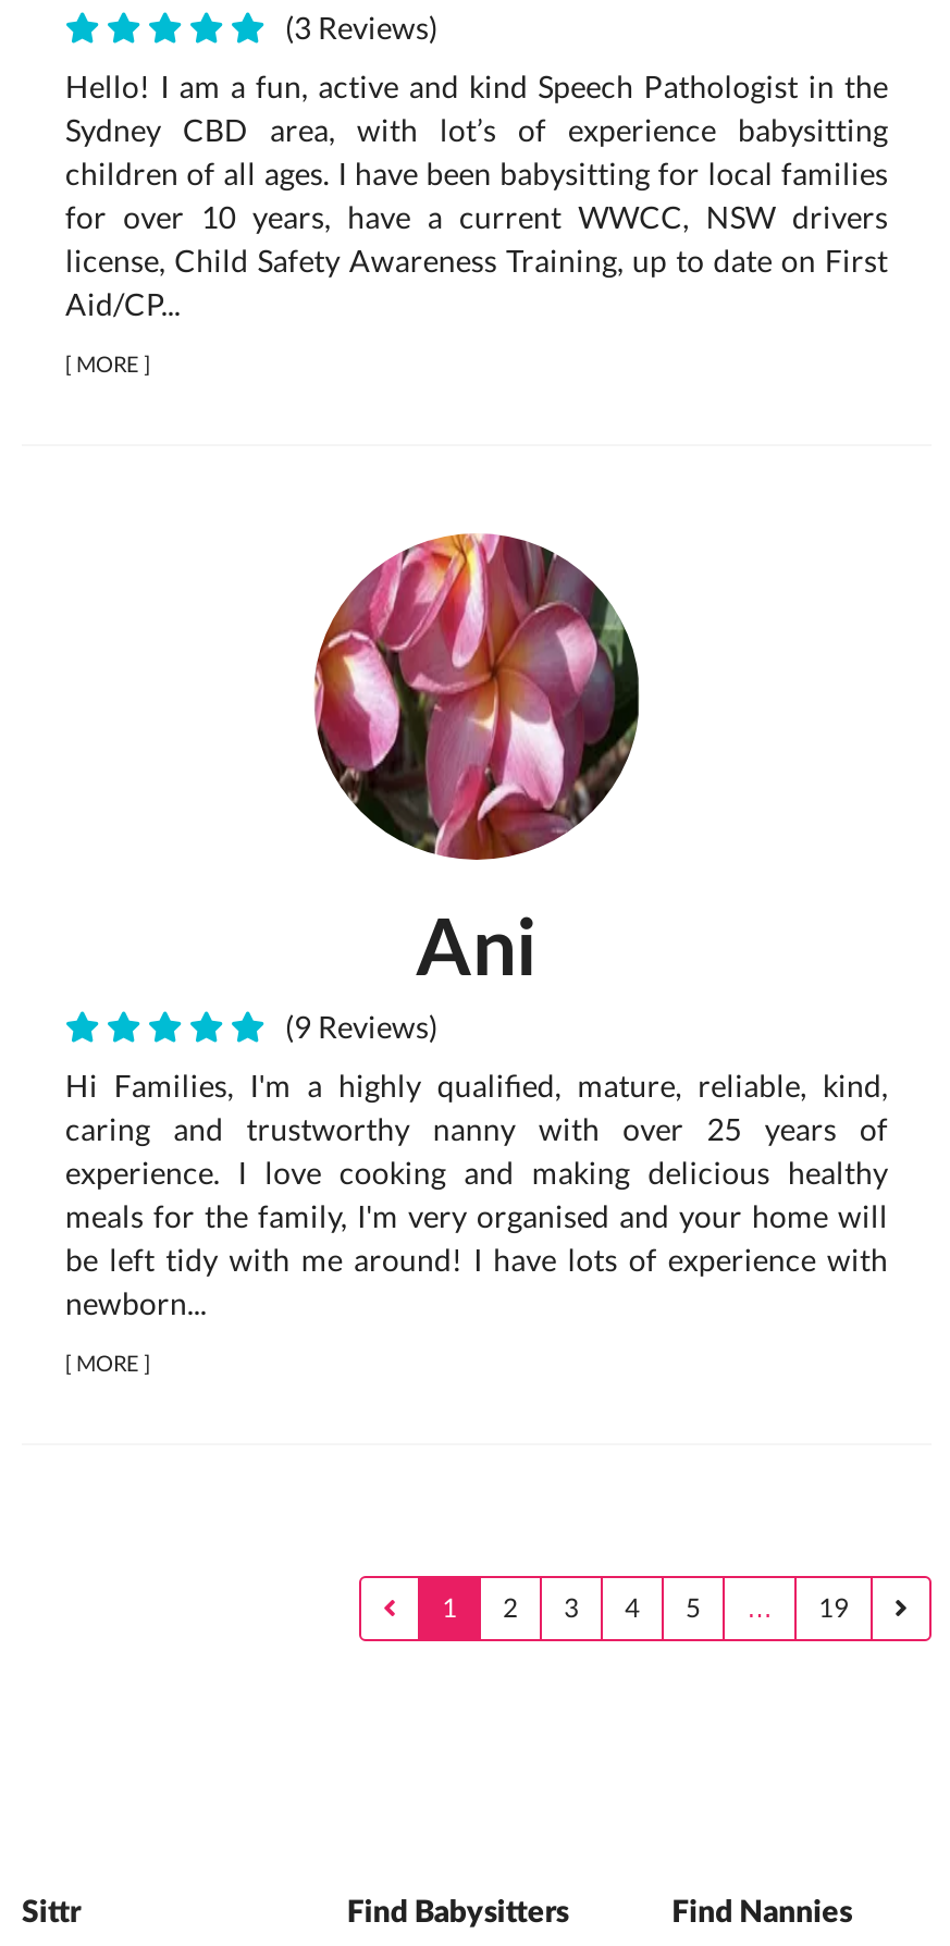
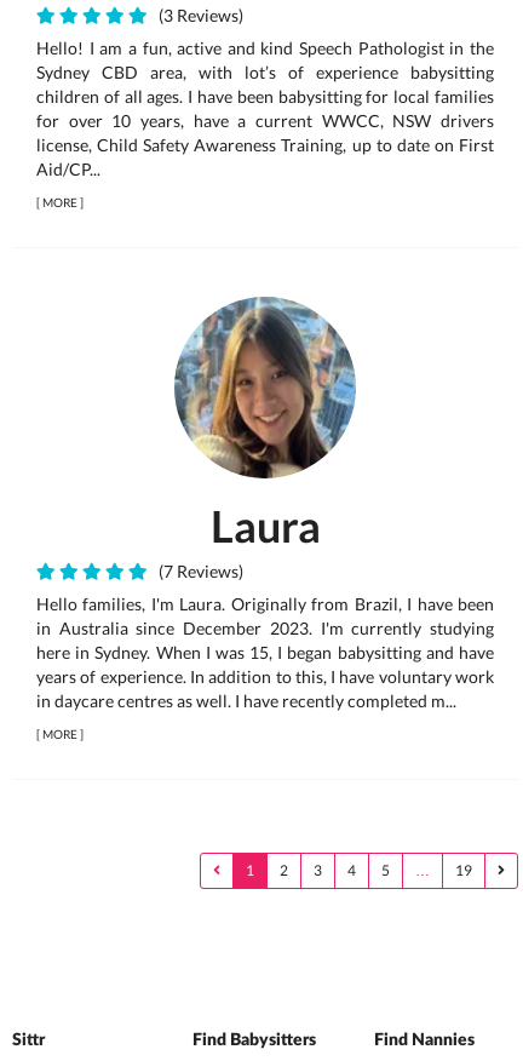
- [image]
- Ani
- (9 Reviews)
+ [image]
+ Laura
+ (7 Reviews)

- Hi Families, I'm a highly qualified, mature, reliable, kind,
- caring and trustworthy nanny with over 25 years of
- experience. I love cooking and making delicious healthy
- meals for the family, I'm very organised and your home will
- be left tidy with me around! I have lots of experience with
- newborn...
+ Hello families, I'm Laura. Originally from Brazil, I have been
+ in Australia since December 2023. I'm currently studying
+ here in Sydney. When I was 15, I began babysitting and have
+ years of experience. In addition to this, I have voluntary work
+ in daycare centres as well. I have recently completed m...
